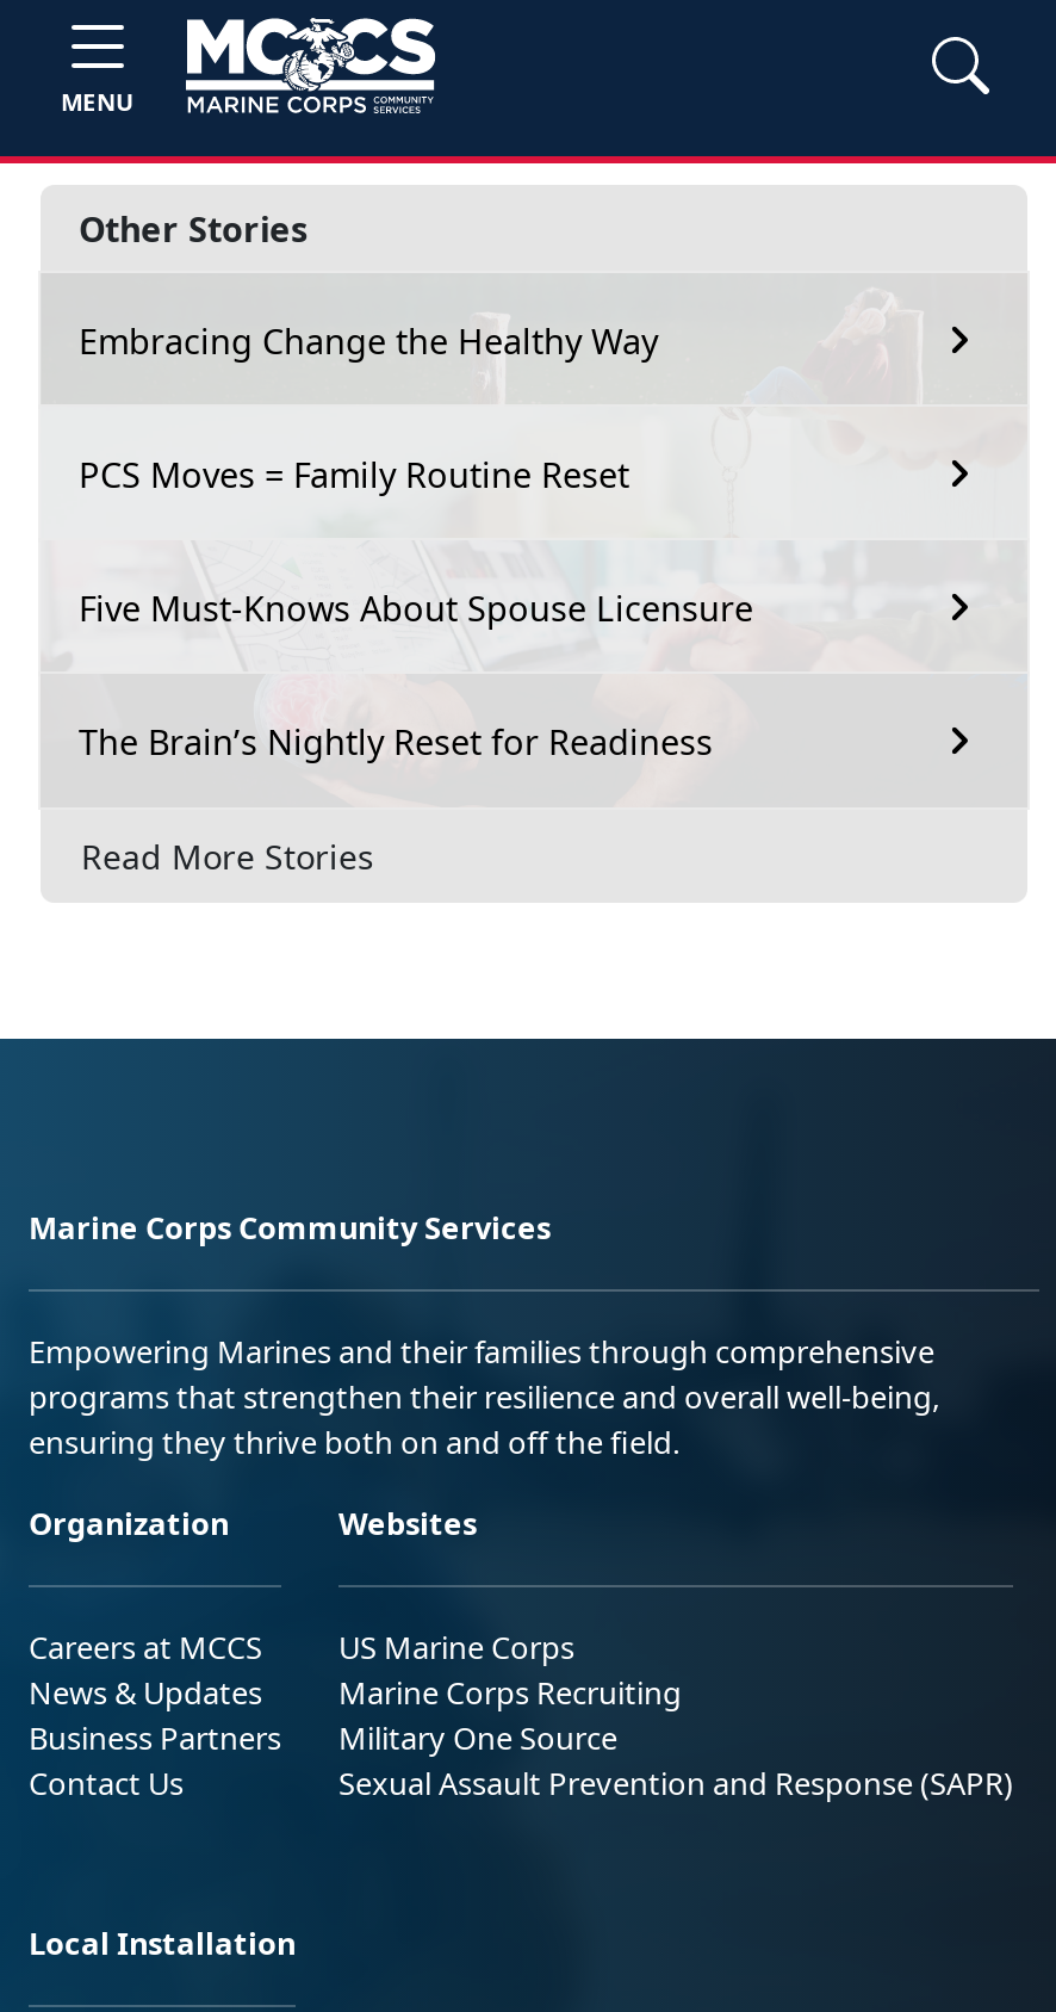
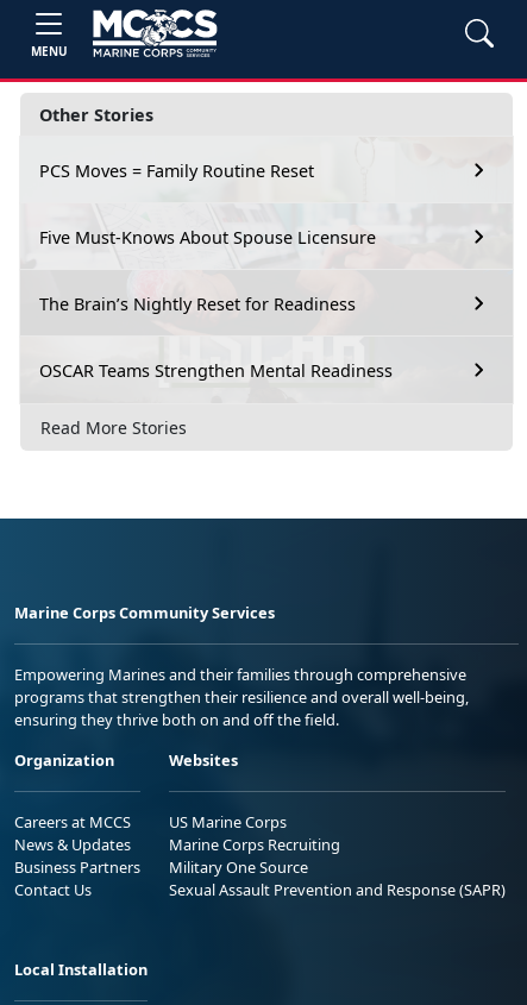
- Embracing Change the Healthy Way

moved up: PCS Moves = Family Routine Reset | Five Must-Knows About Spouse Licensure | The Brain’s Nightly Reset for Readiness

+ OSCAR Teams Strengthen Mental Readiness
